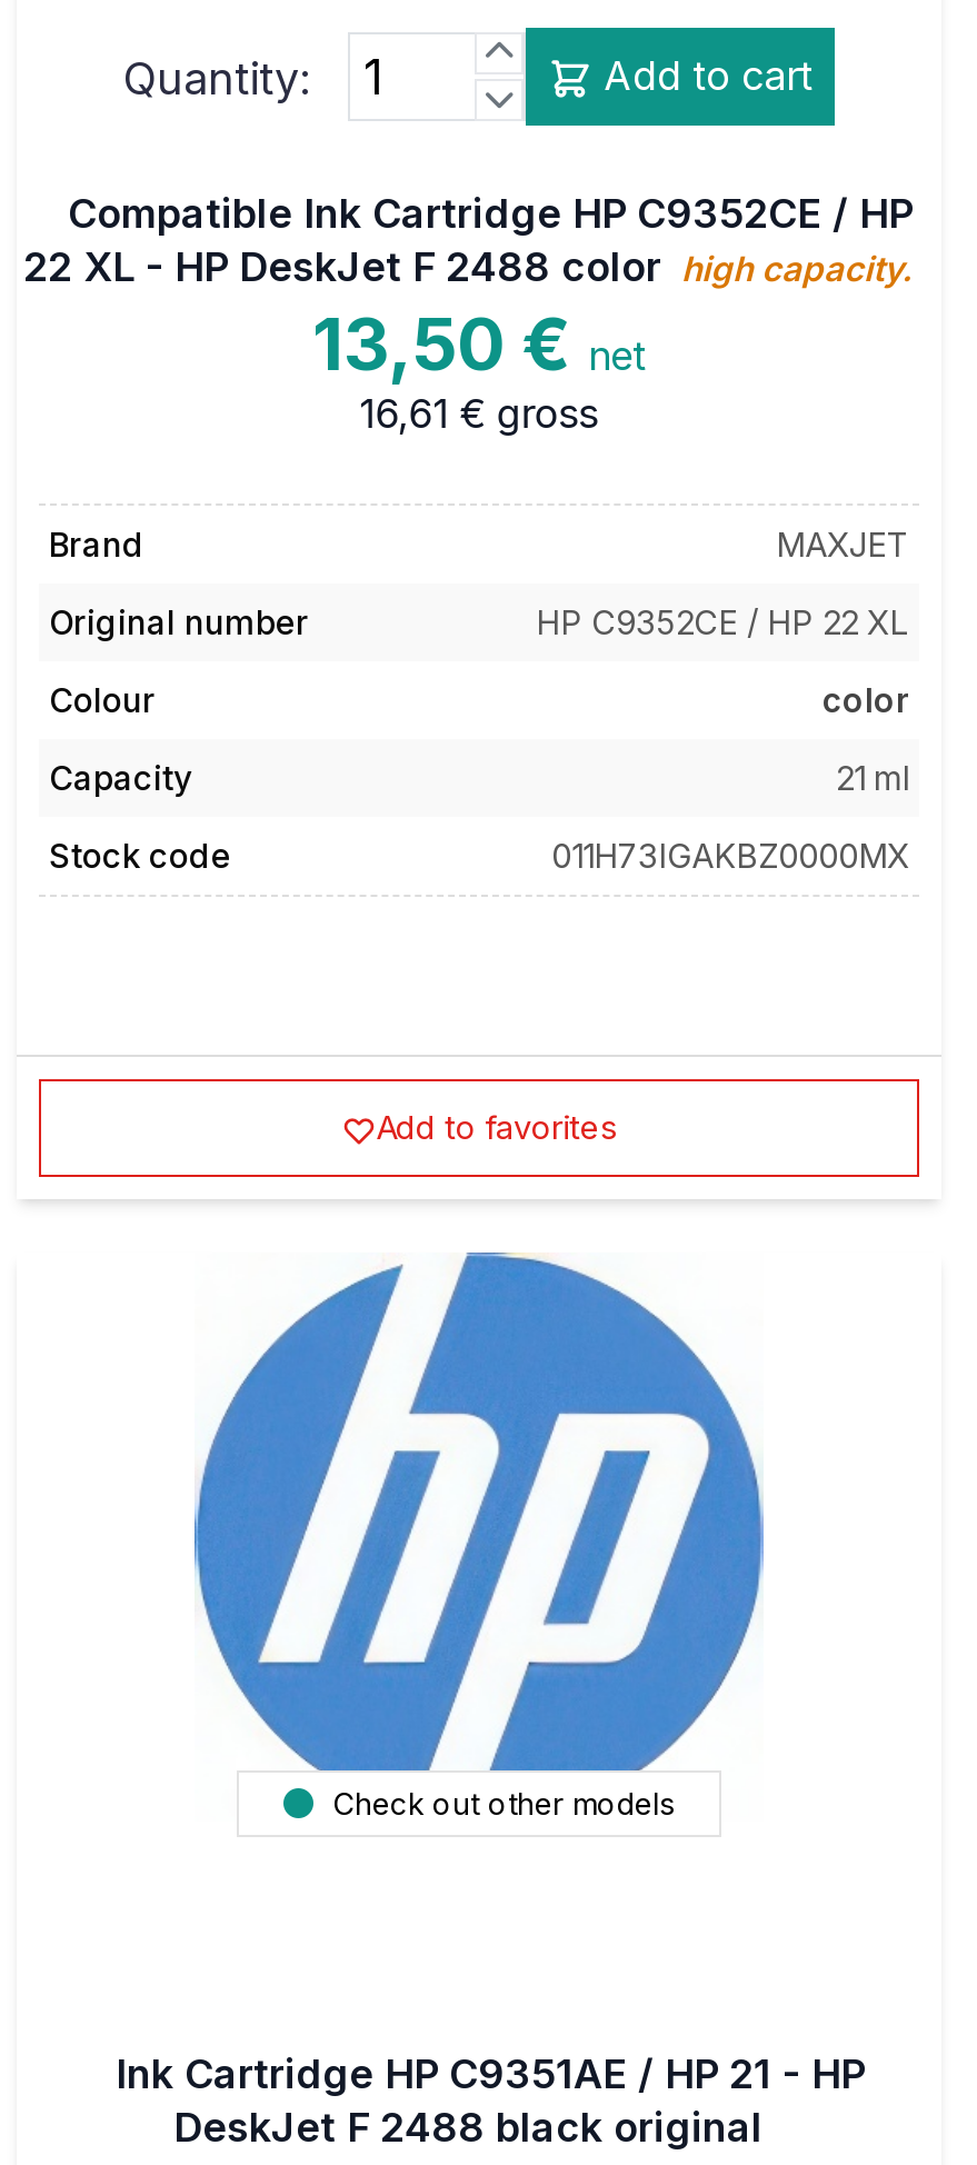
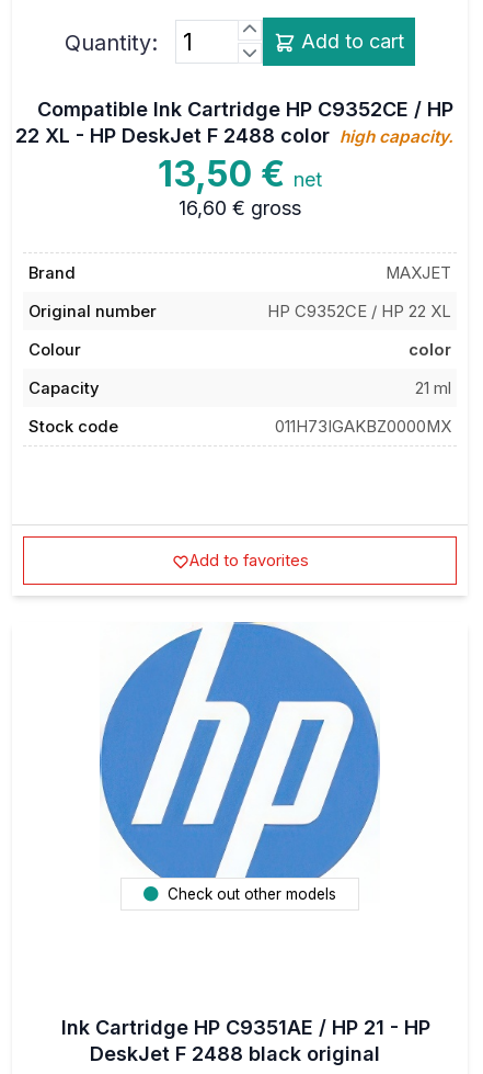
- 16,61 € gross
+ 16,60 € gross
